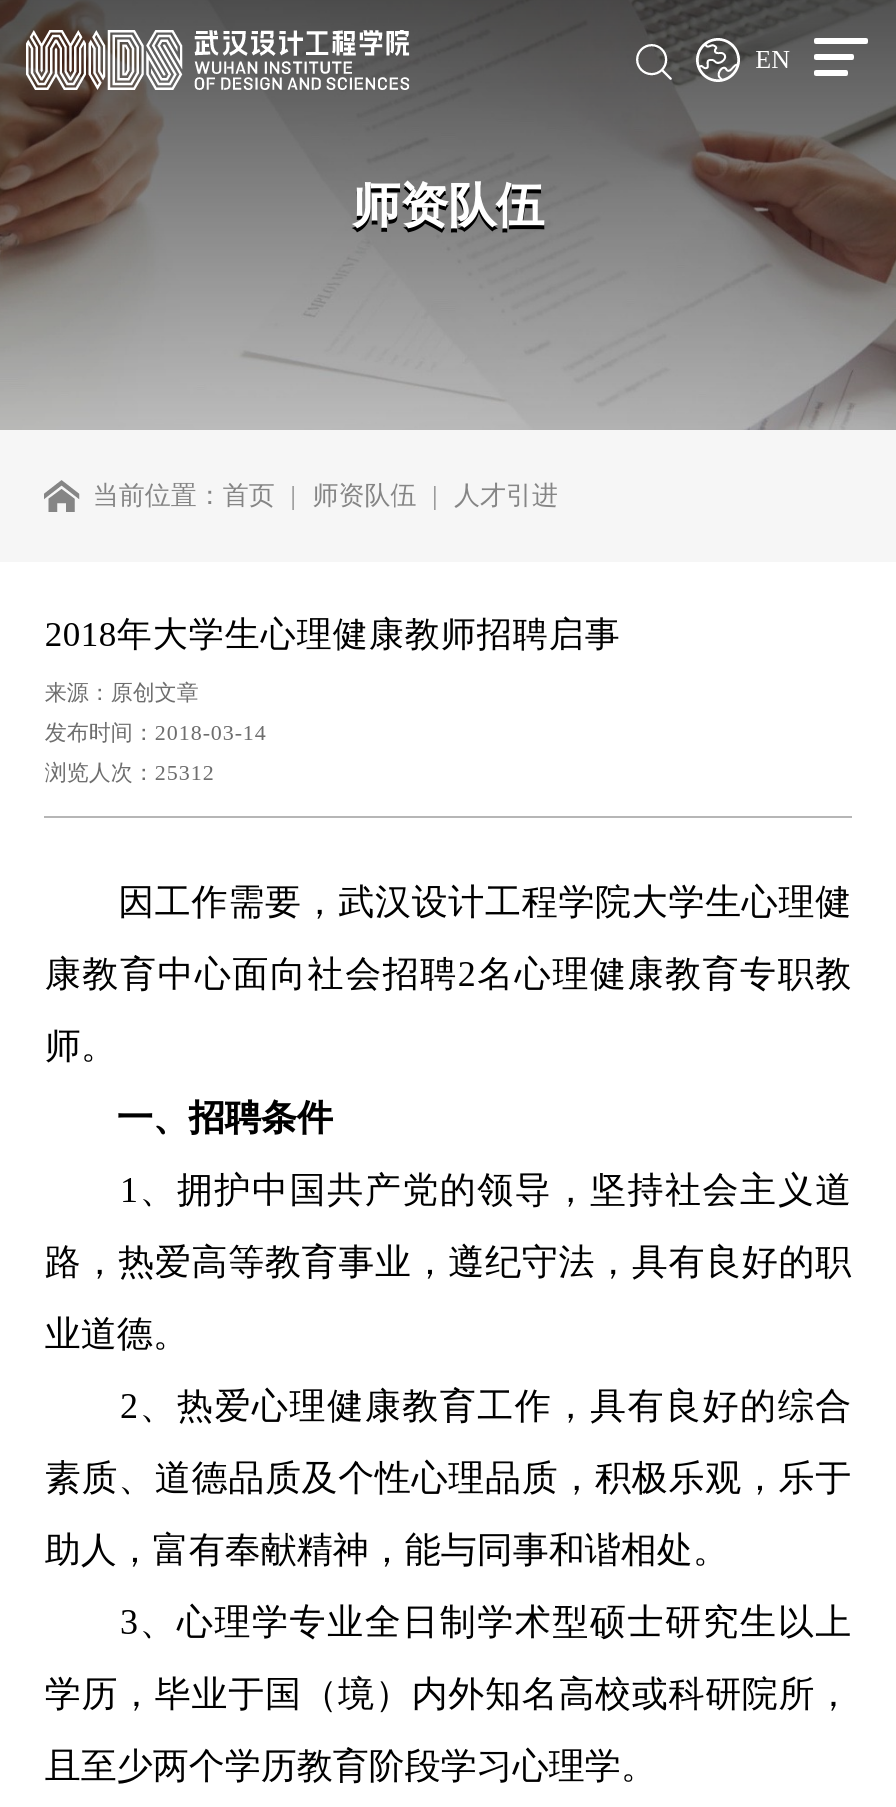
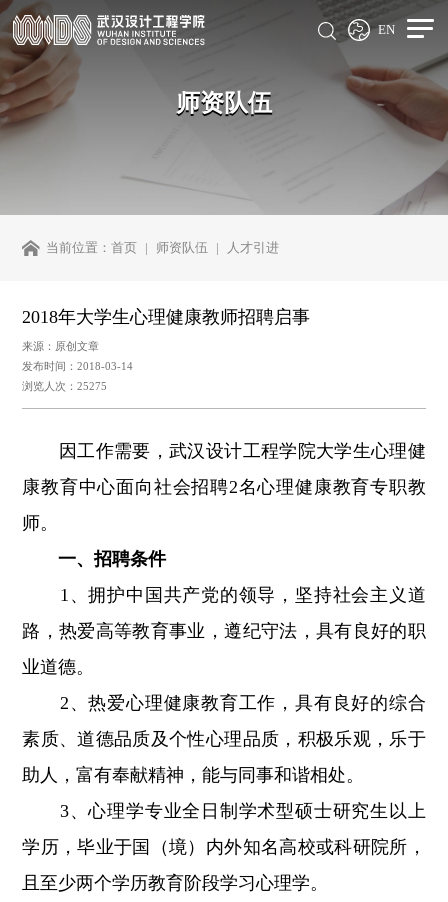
- 浏览人次：25312
+ 浏览人次：25275
